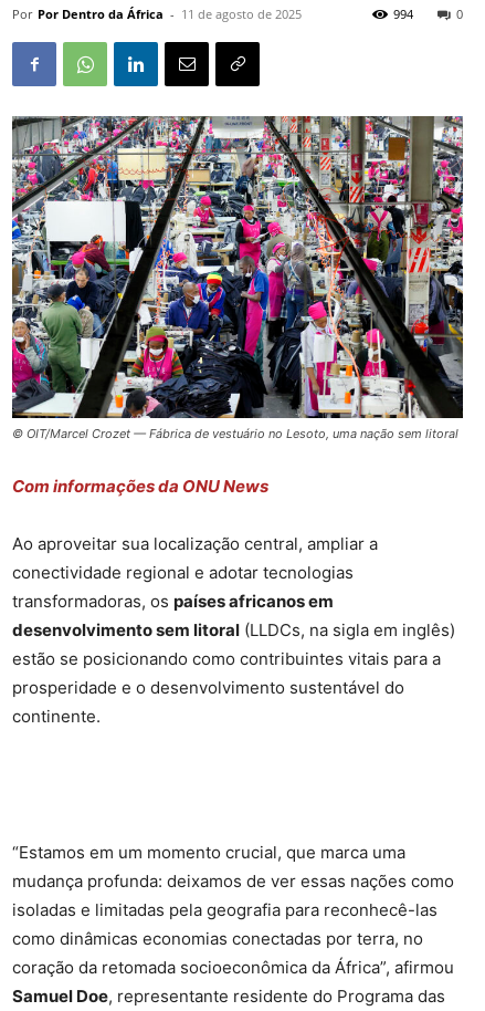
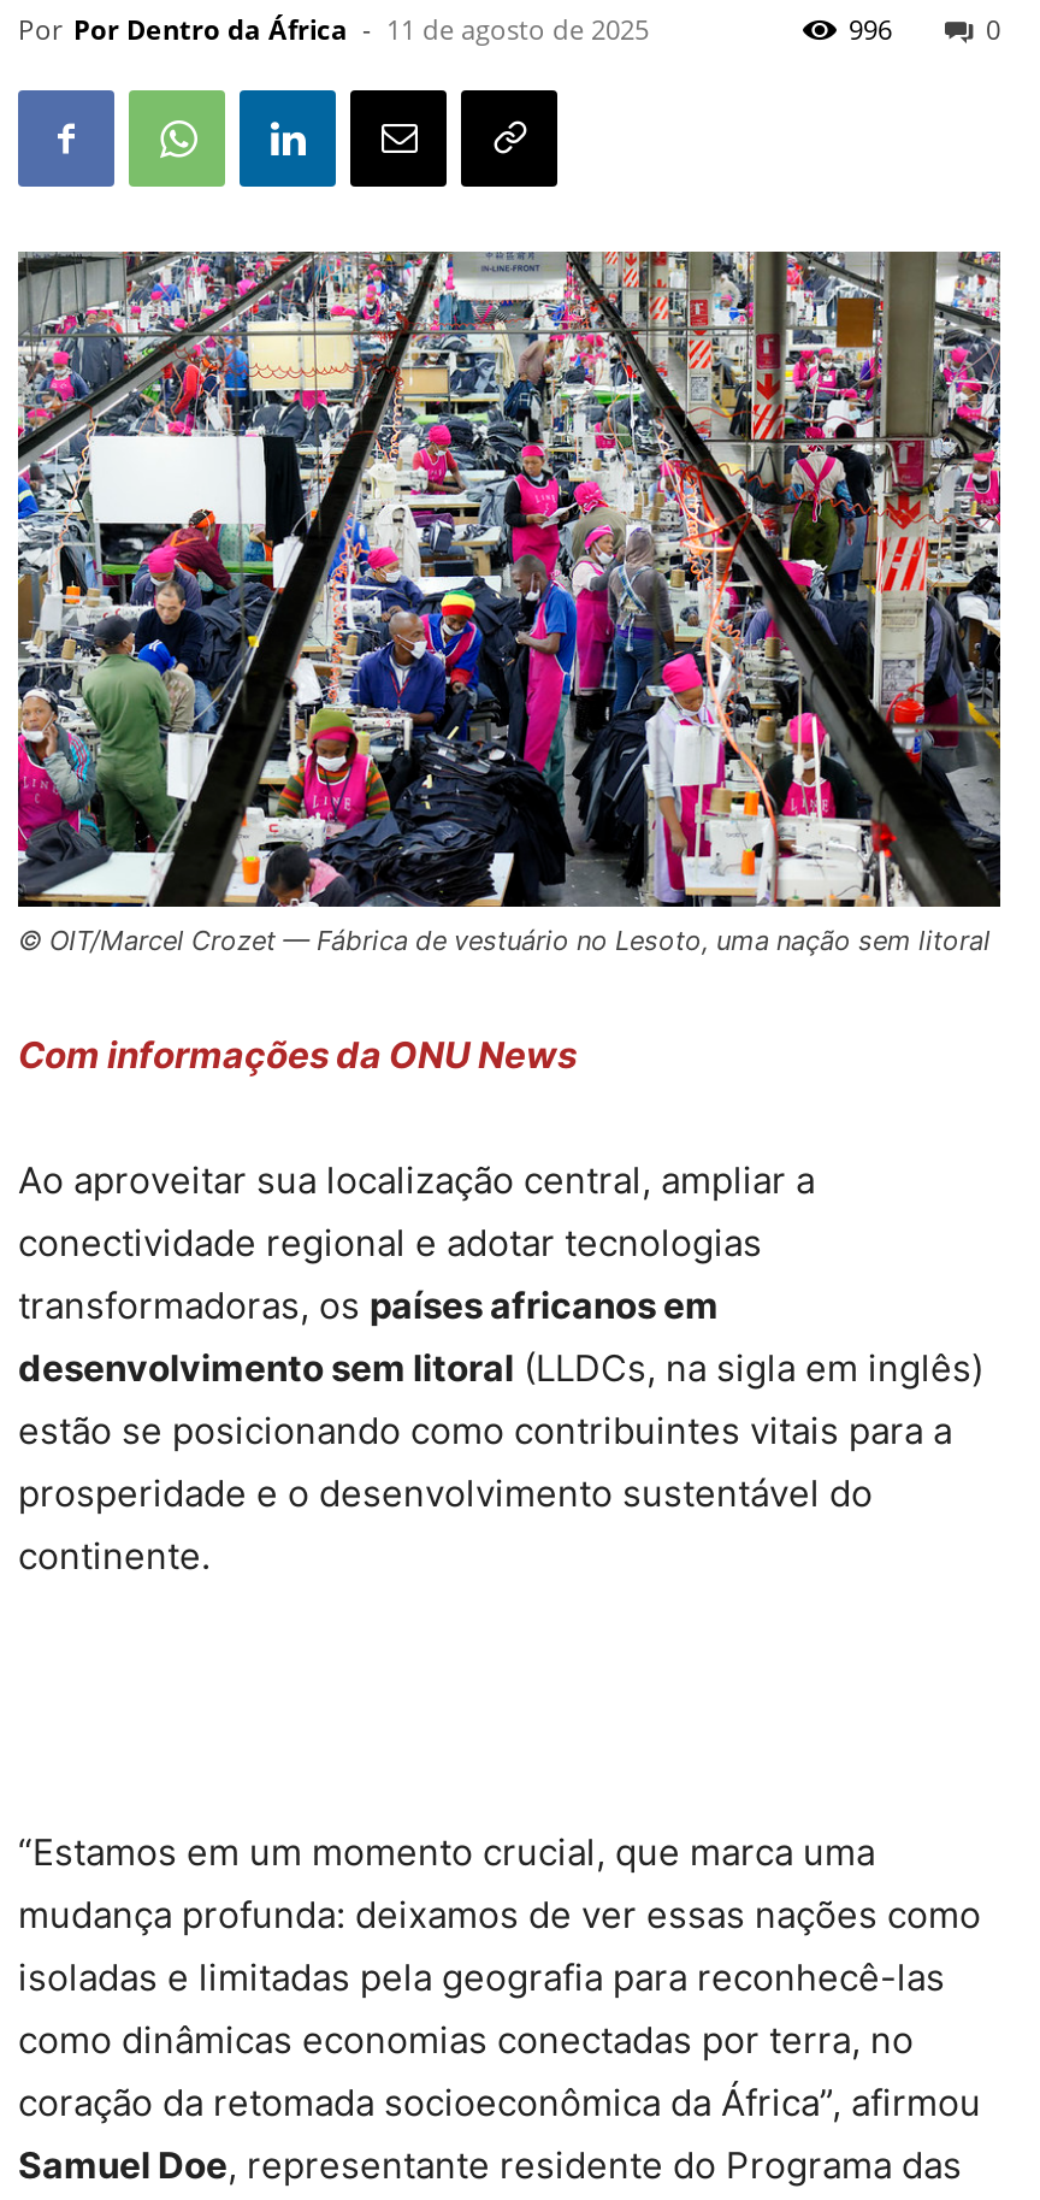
- 994
+ 996
